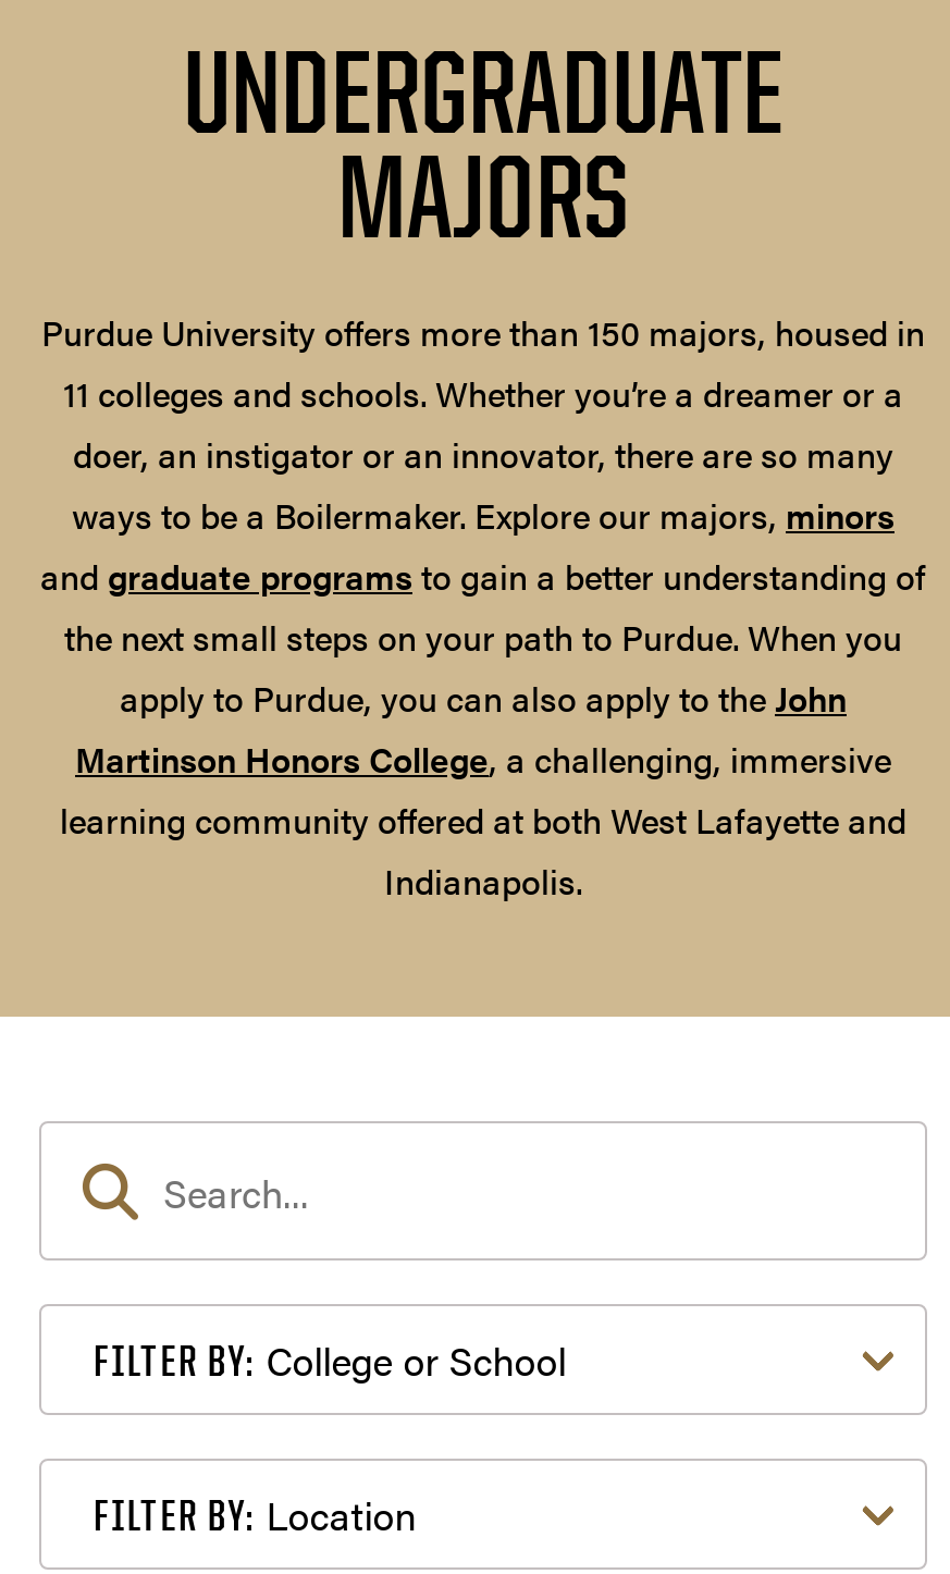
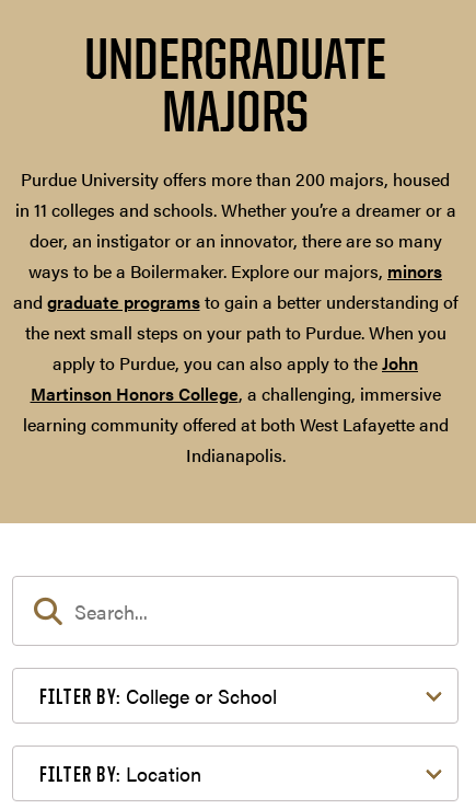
- Purdue University offers more than 150 majors, housed in
- 11 colleges and schools. Whether you’re a dreamer or a
+ Purdue University offers more than 200 majors, housed
+ in 11 colleges and schools. Whether you’re a dreamer or a
